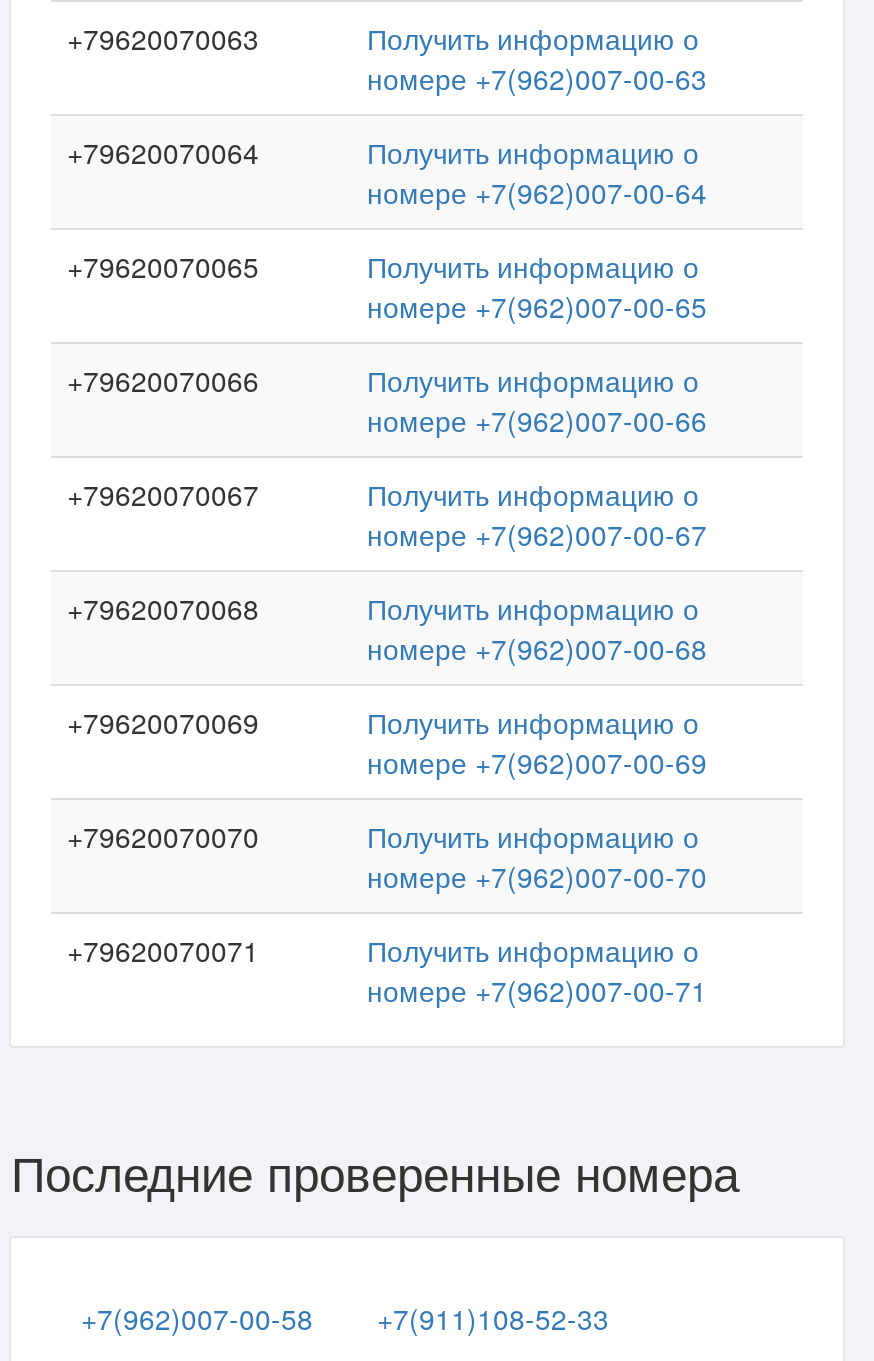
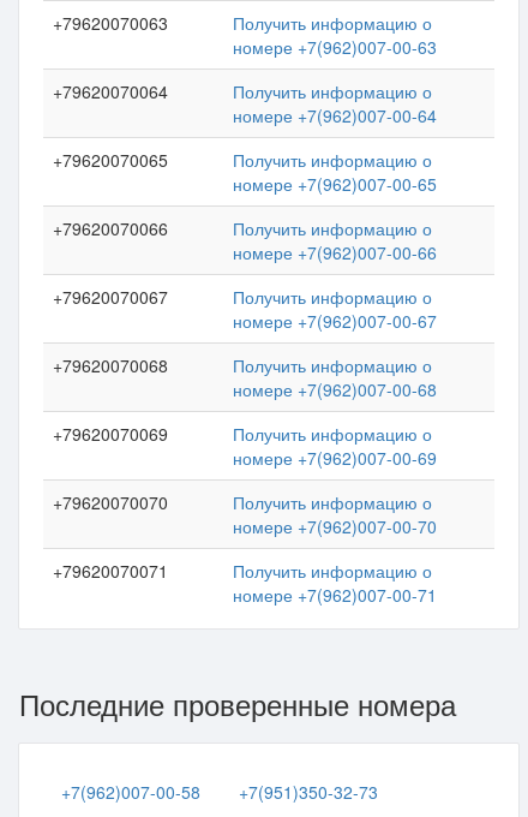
- +7(962)007-00-58 +7(911)108-52-33
+ +7(962)007-00-58 +7(951)350-32-73
